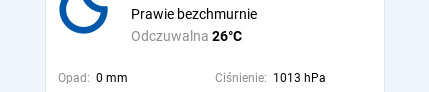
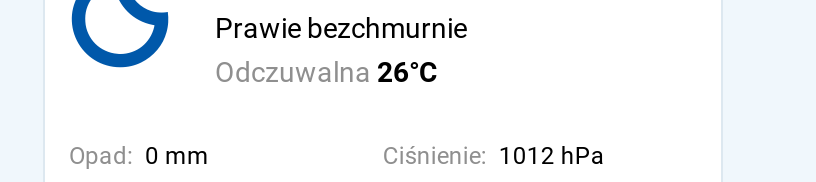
- Ciśnienie: 1013 hPa
+ Ciśnienie: 1012 hPa
